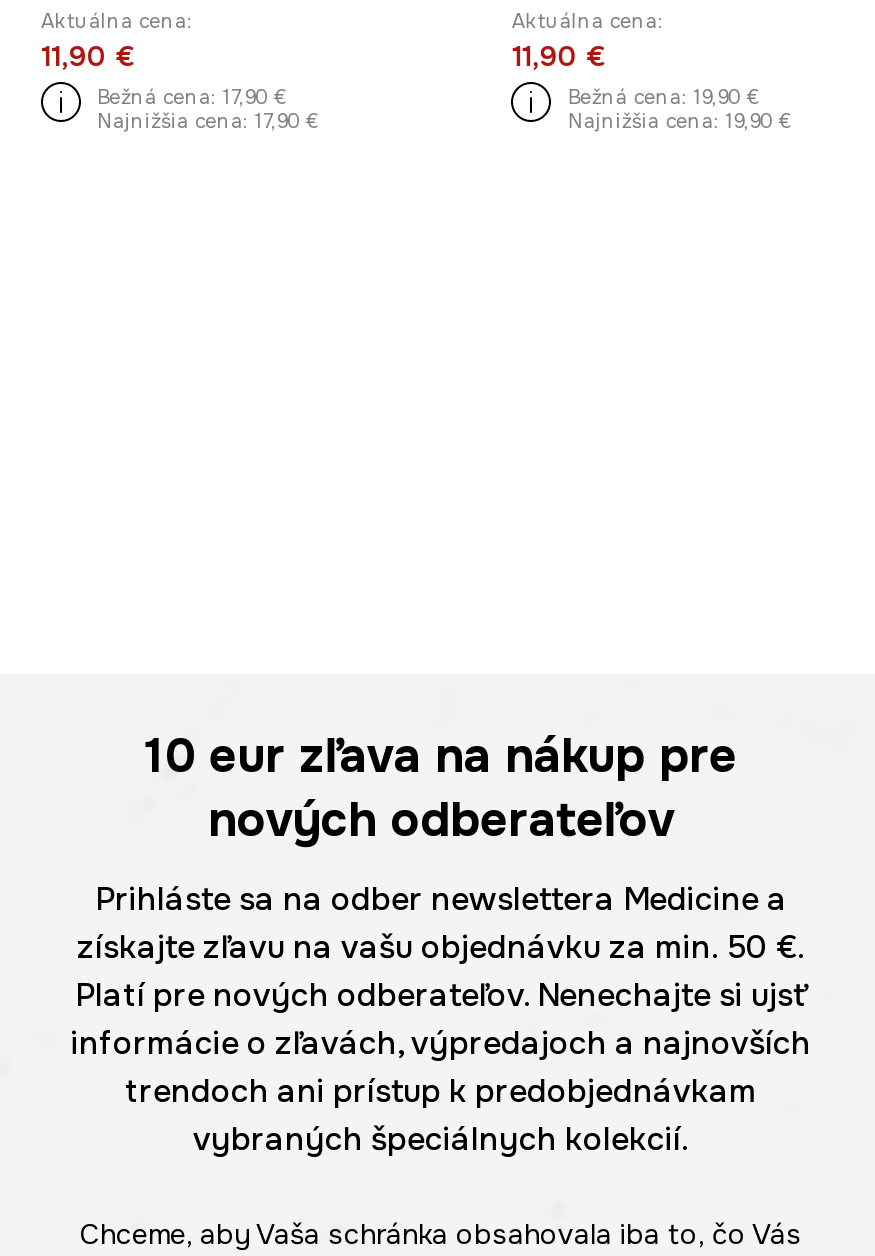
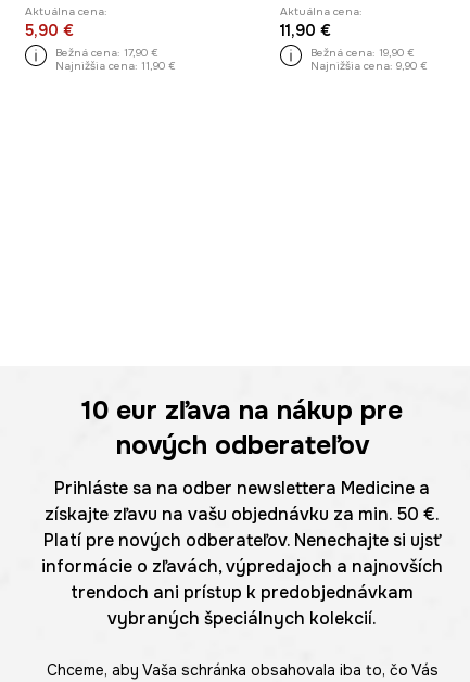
- 11,90 €
+ 5,90 €

- Najnižšia cena: 17,90 €
+ Najnižšia cena: 11,90 €

- Najnižšia cena: 19,90 €
+ Najnižšia cena: 9,90 €
